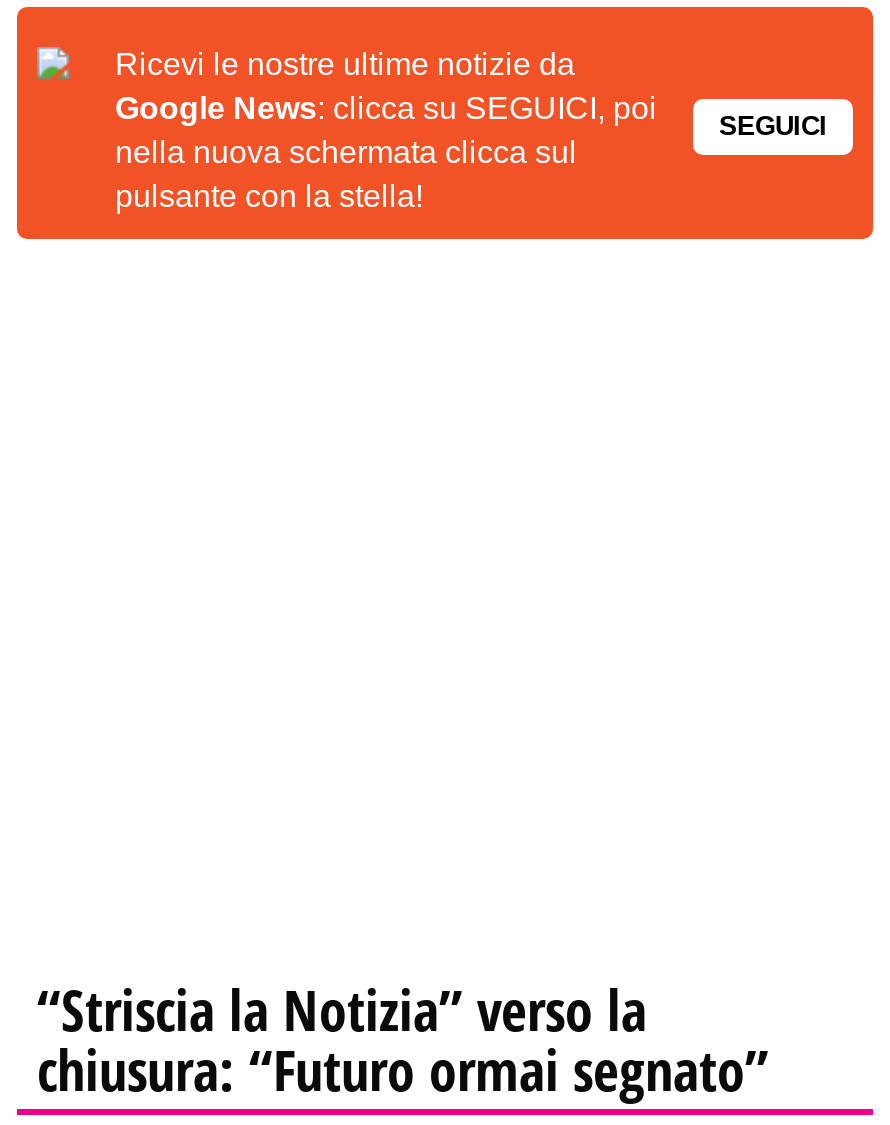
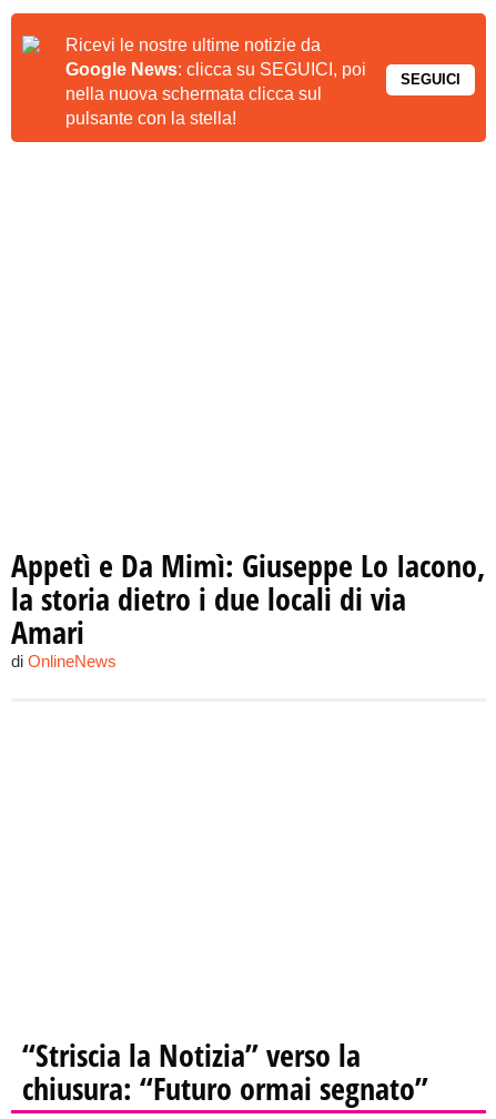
+ Appetì e Da Mimì: Giuseppe Lo Iacono,
+ la storia dietro i due locali di via
+ Amari
+ di OnlineNews
